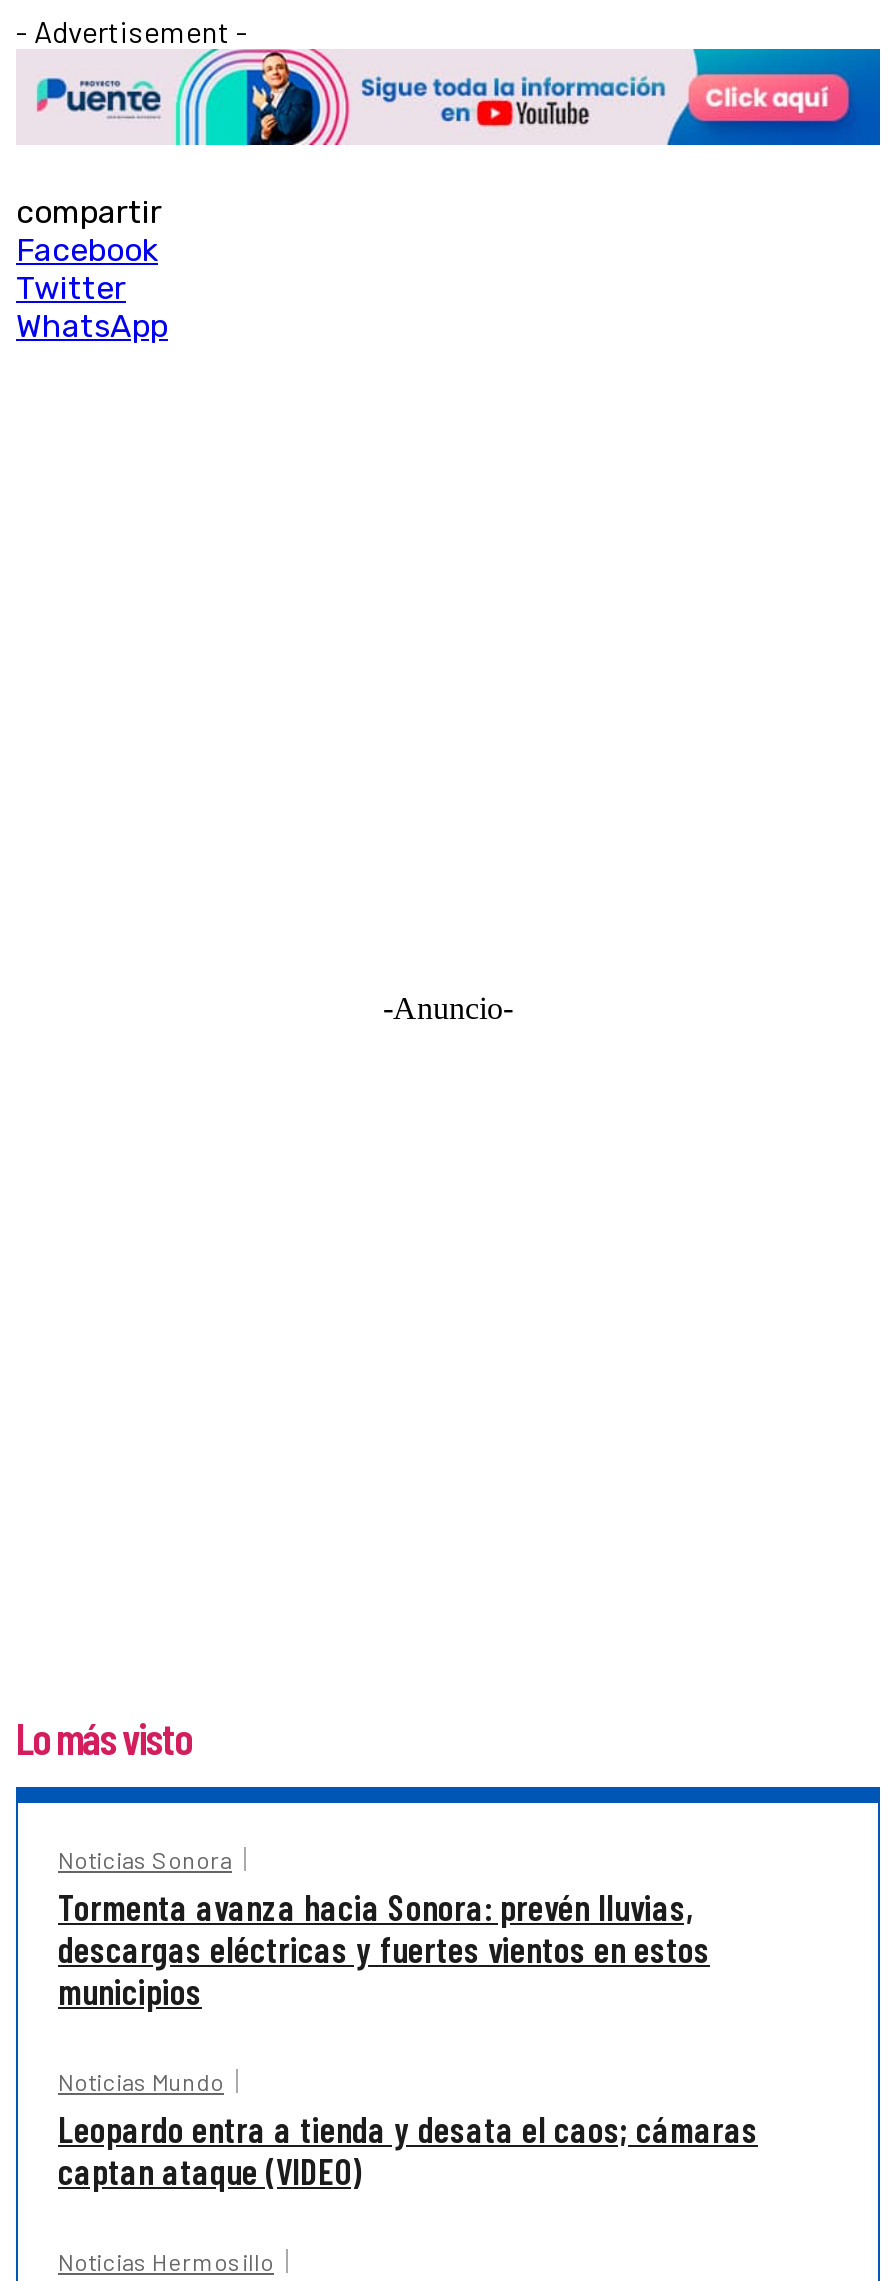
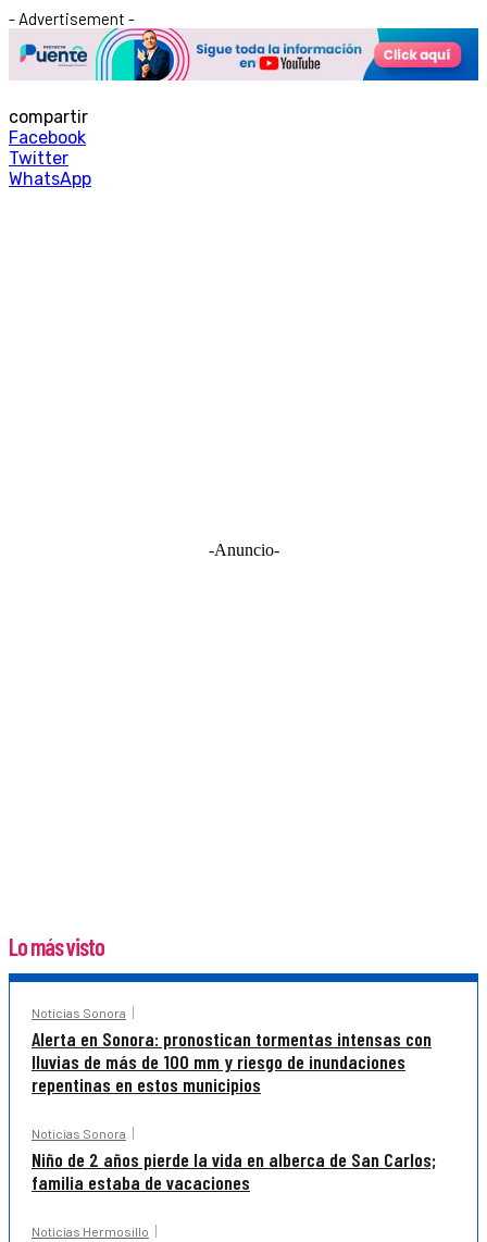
- Tormenta avanza hacia Sonora: prevén lluvias,
- descargas eléctricas y fuertes vientos en estos
- municipios
+ Alerta en Sonora: pronostican tormentas intensas con
+ lluvias de más de 100 mm y riesgo de inundaciones
+ repentinas en estos municipios

- Noticias Mundo
- Leopardo entra a tienda y desata el caos; cámaras
- captan ataque (VIDEO)
+ Noticias Sonora
+ Niño de 2 años pierde la vida en alberca de San Carlos;
+ familia estaba de vacaciones
